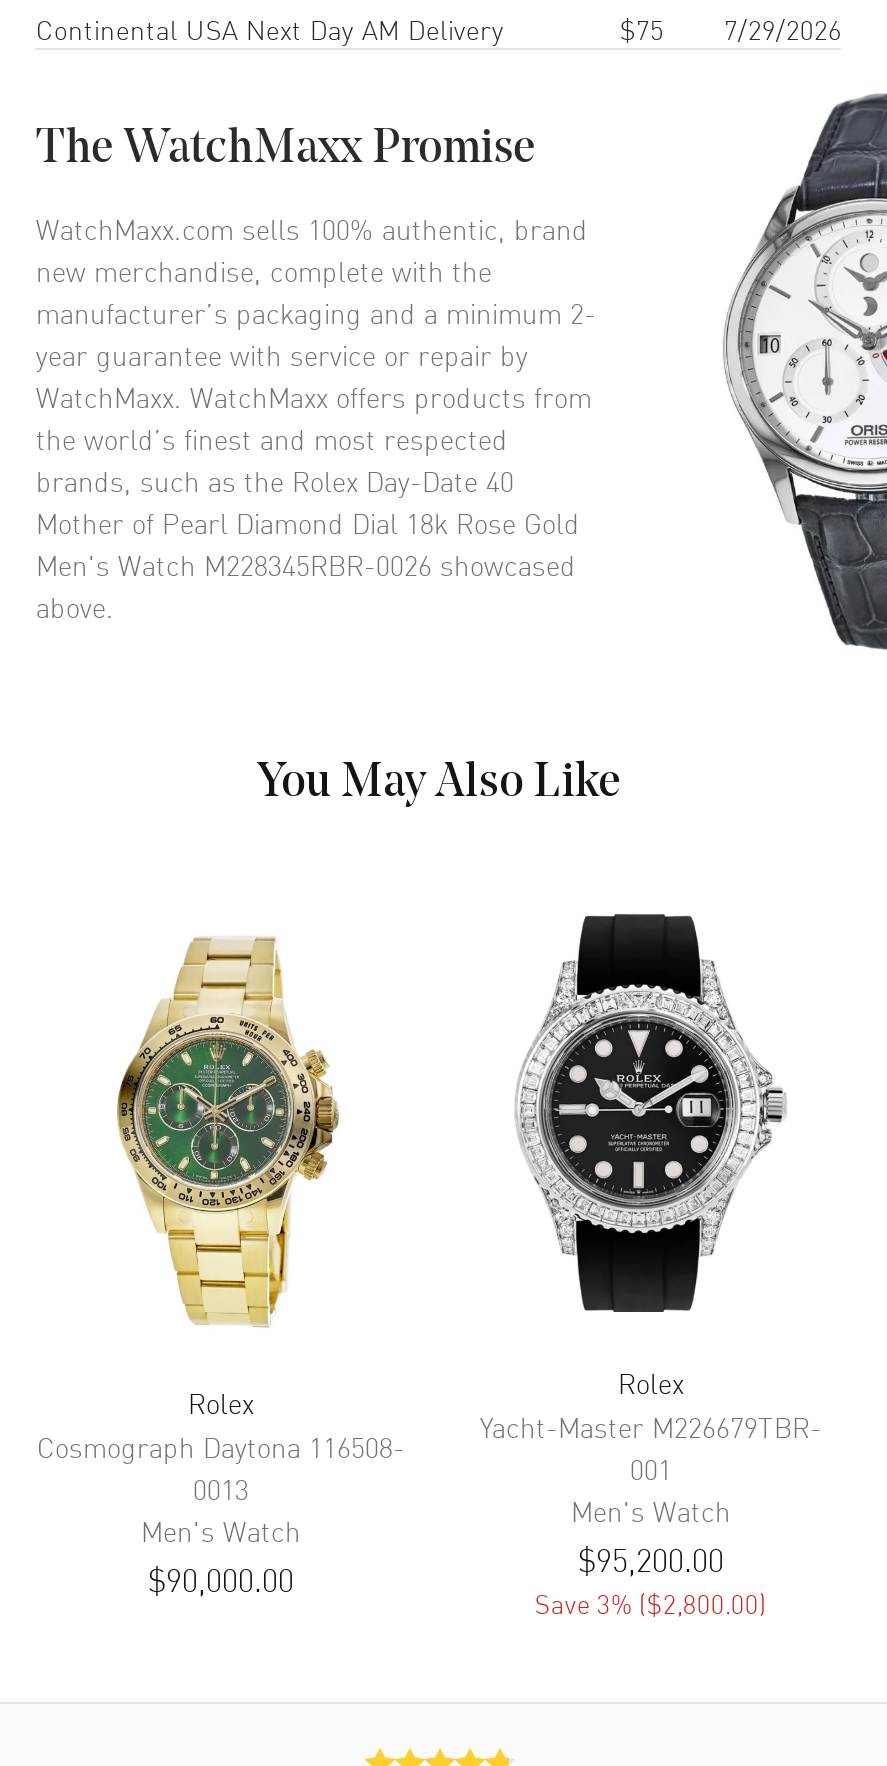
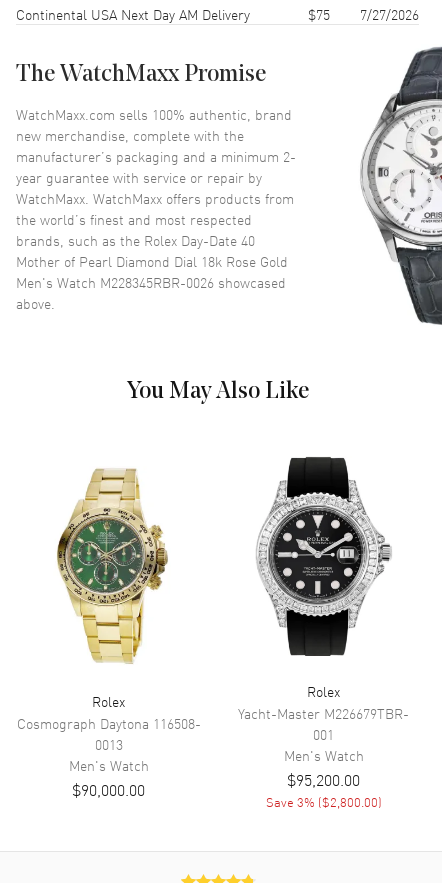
- 7/29/2026
+ 7/27/2026
